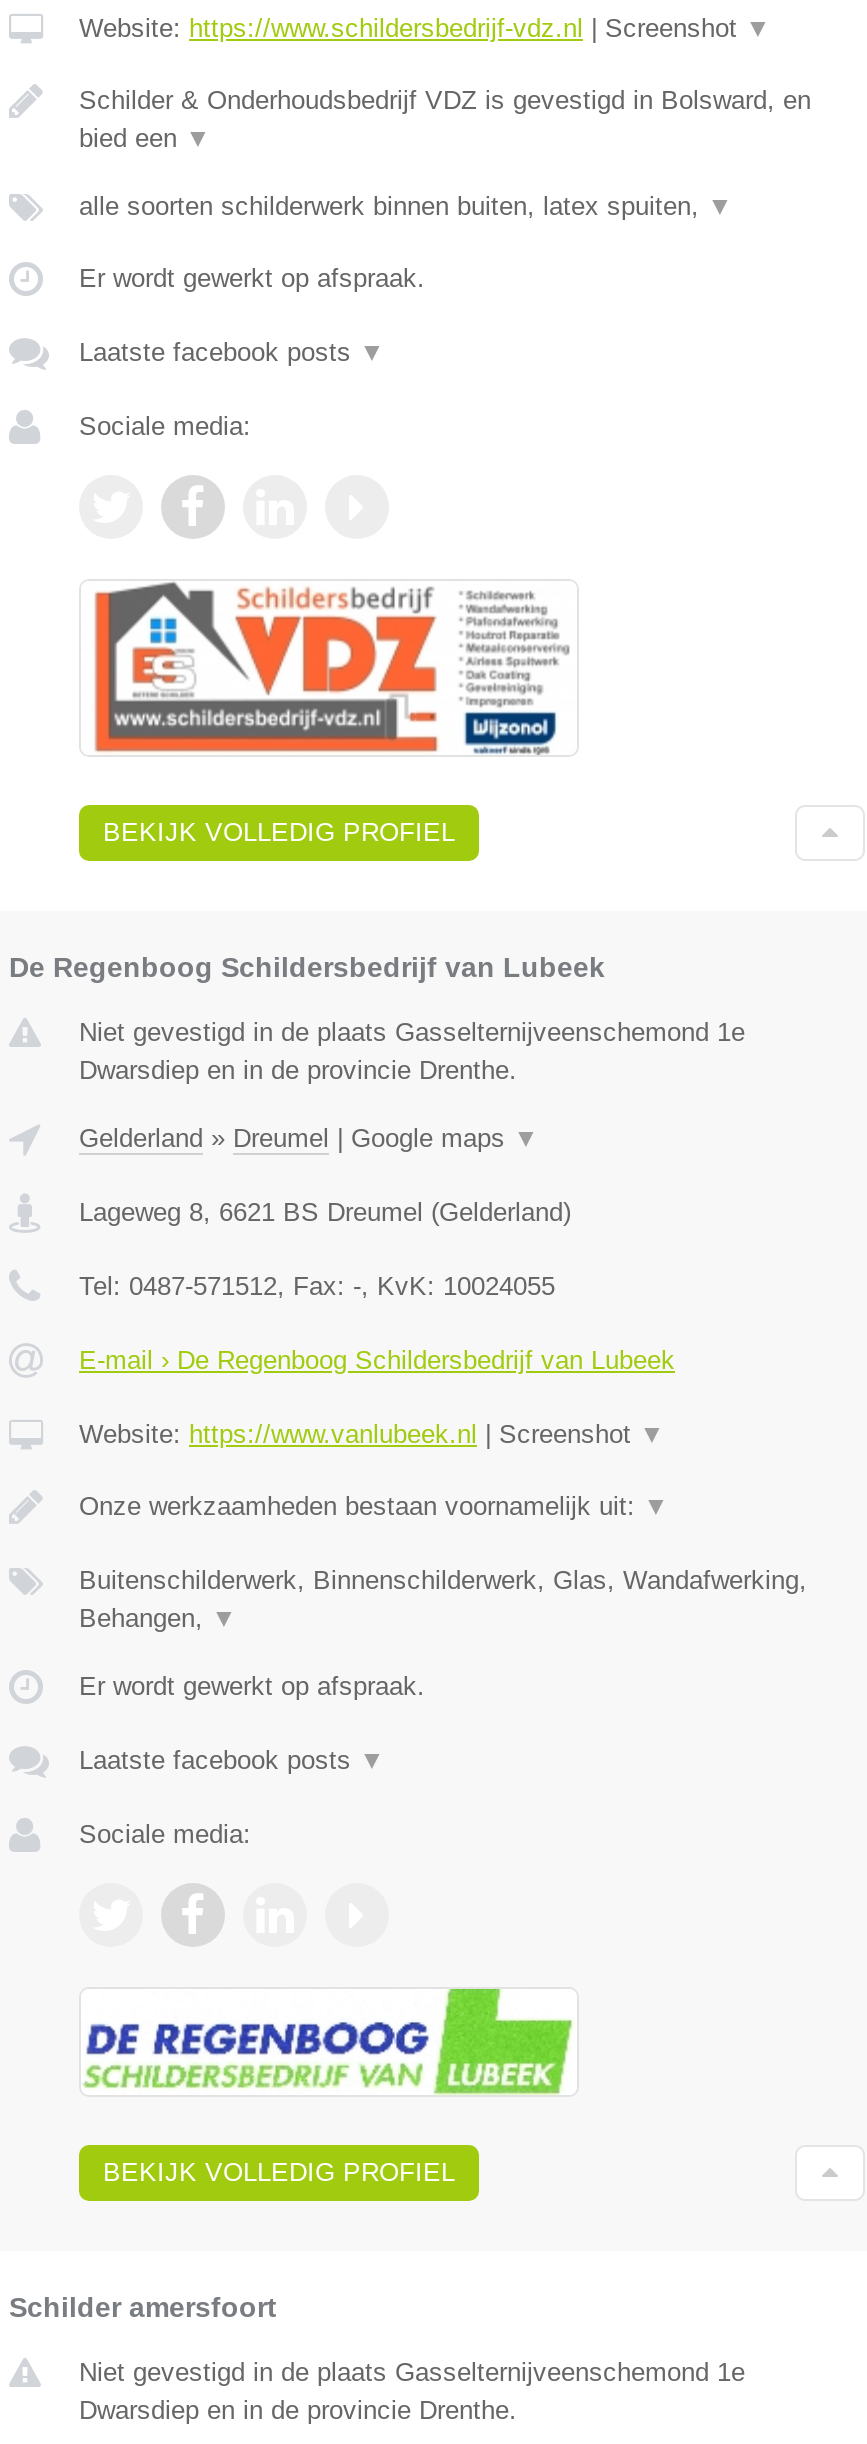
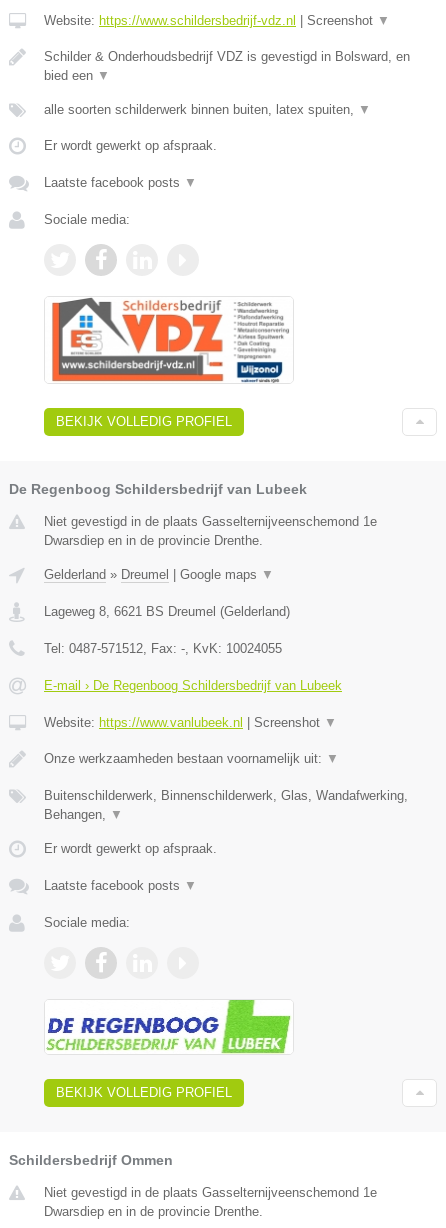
- Schilder amersfoort
+ Schildersbedrijf Ommen
